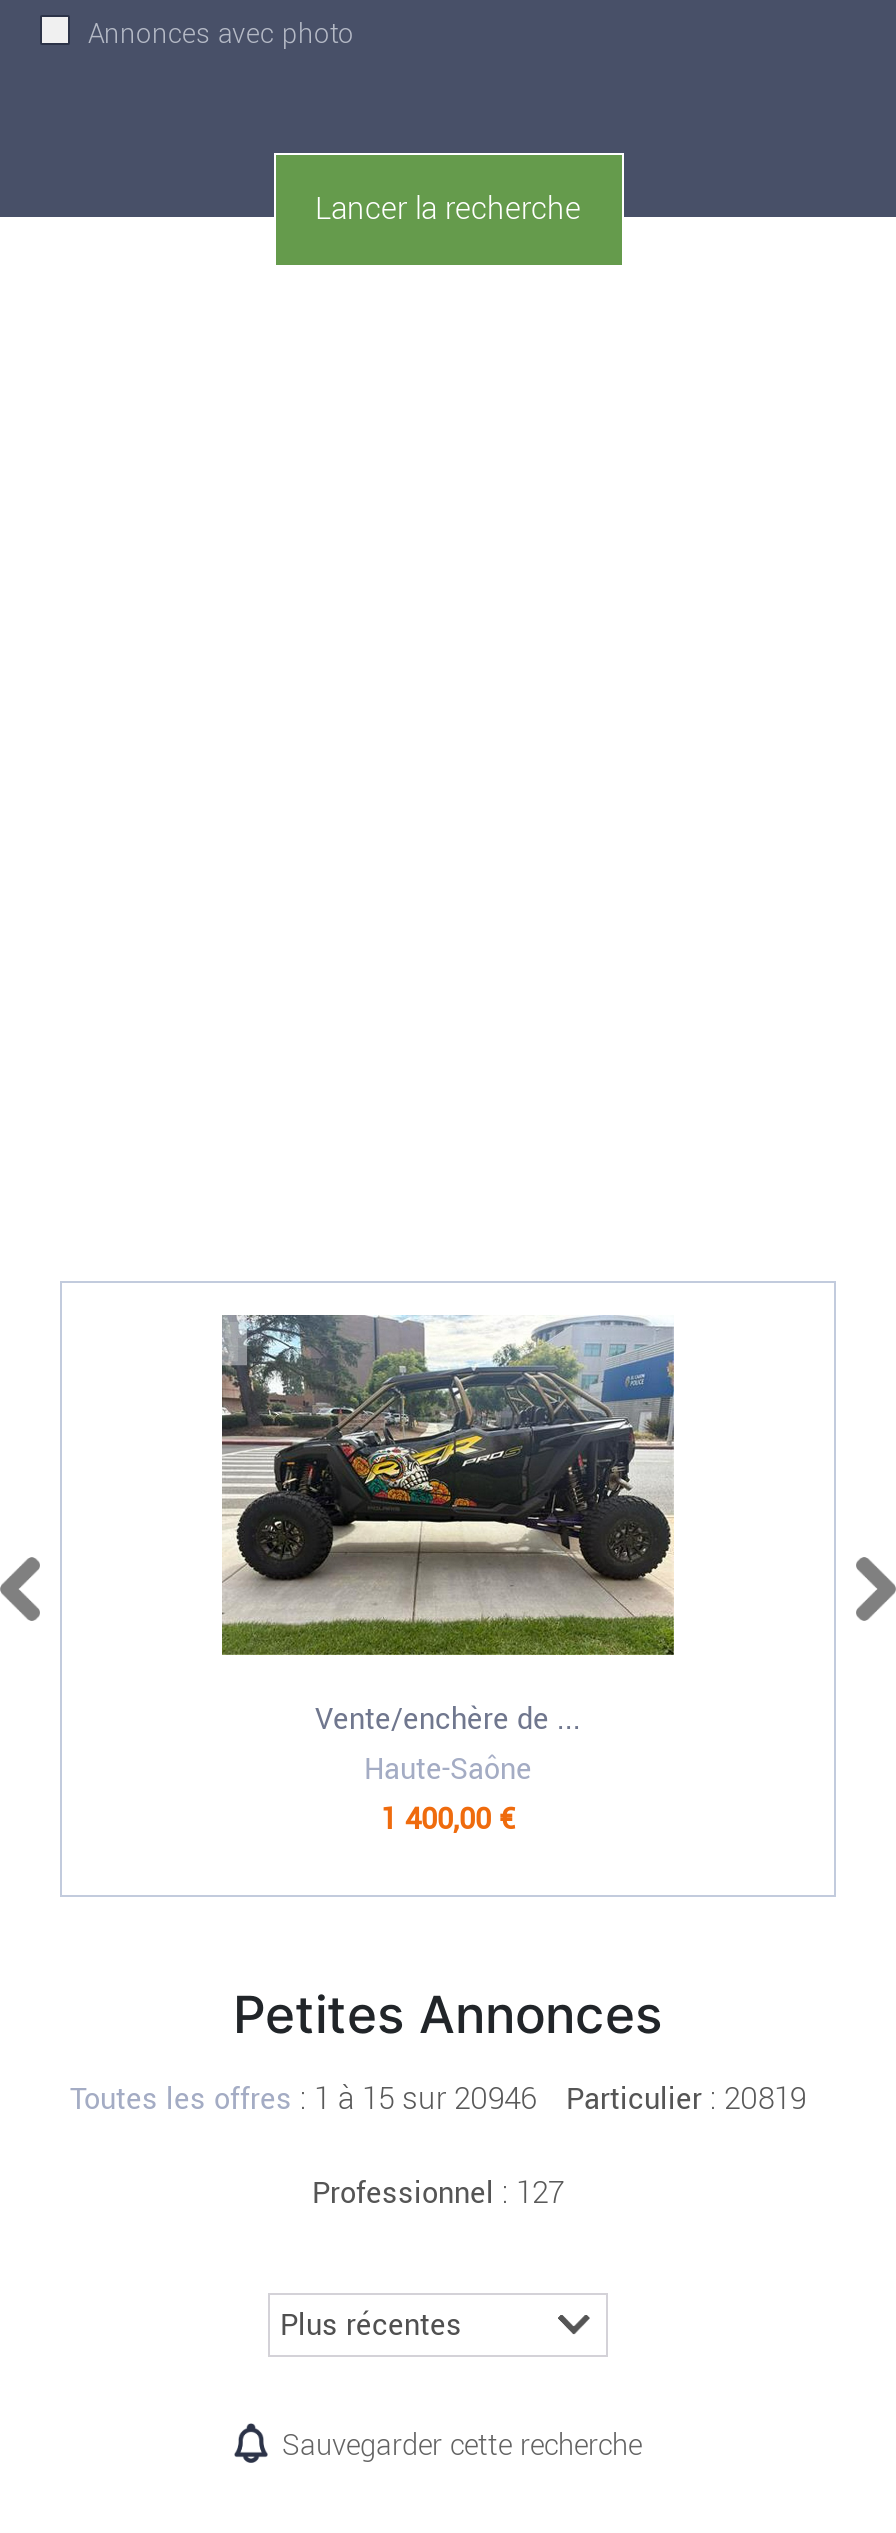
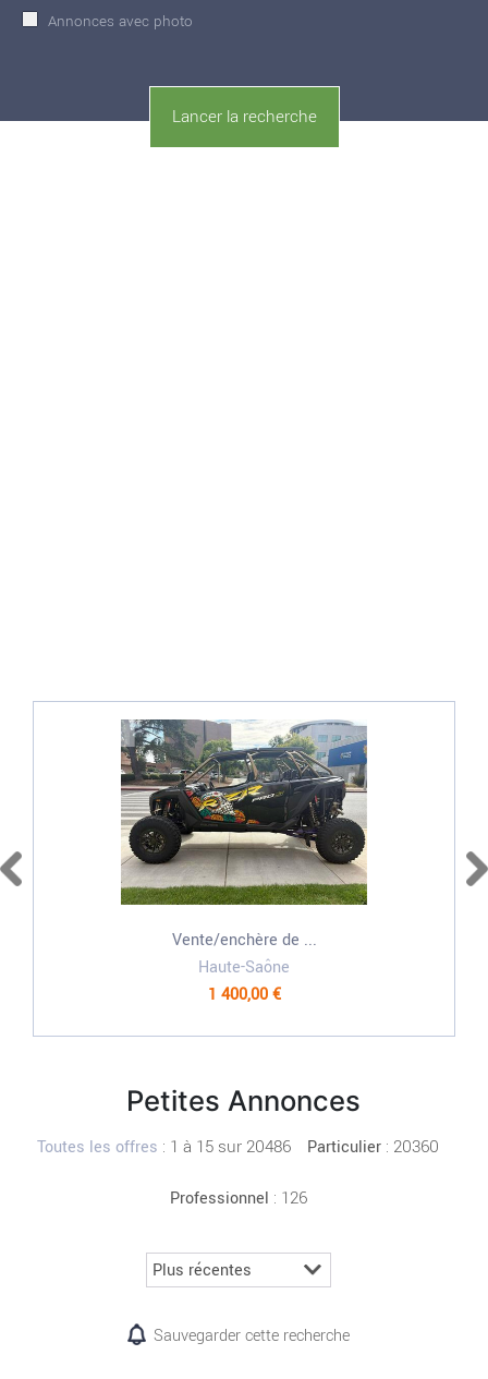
- Toutes les offres: 1 à 15 sur 20946
+ Toutes les offres: 1 à 15 sur 20486

- Particulier: 20819
+ Particulier: 20360

- Professionnel: 127
+ Professionnel: 126
